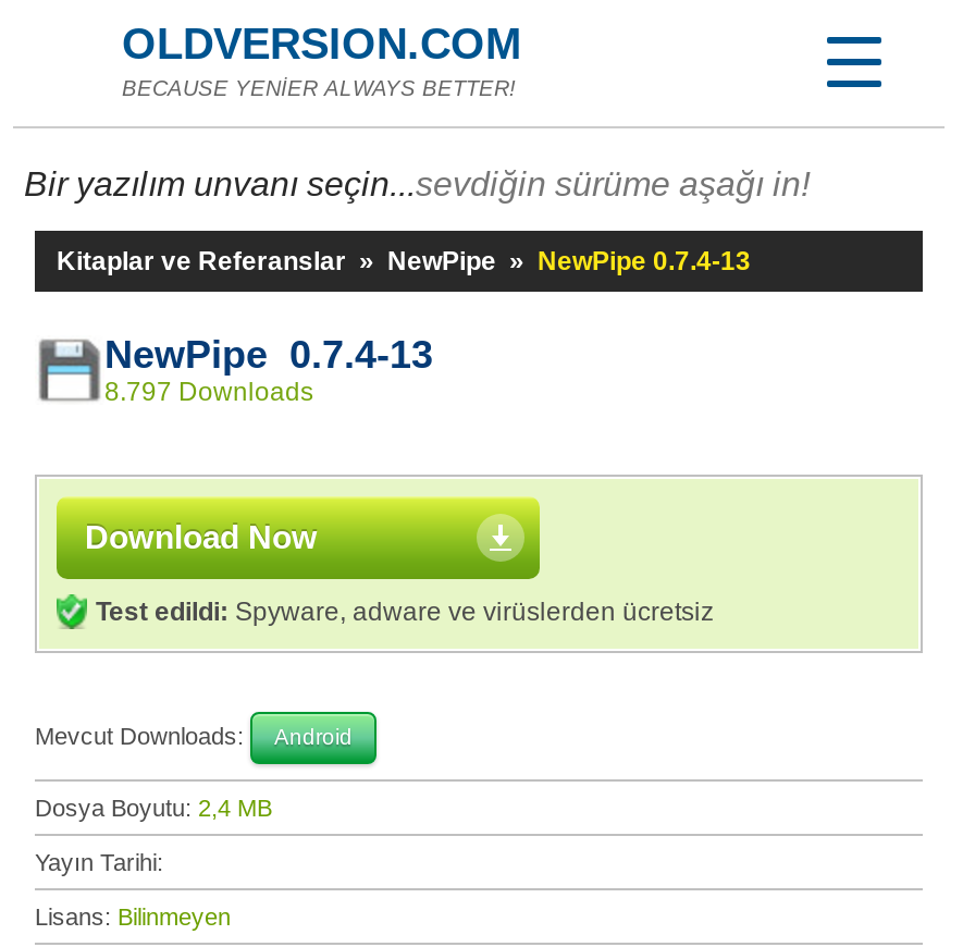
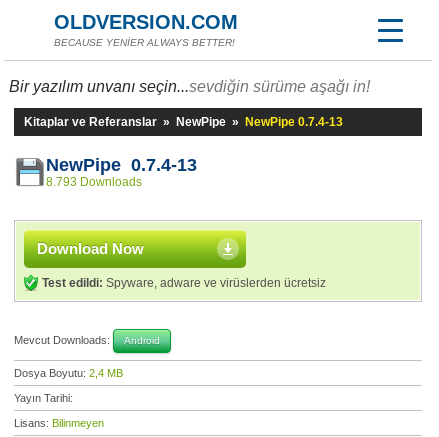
- 8.797 Downloads
+ 8.793 Downloads
